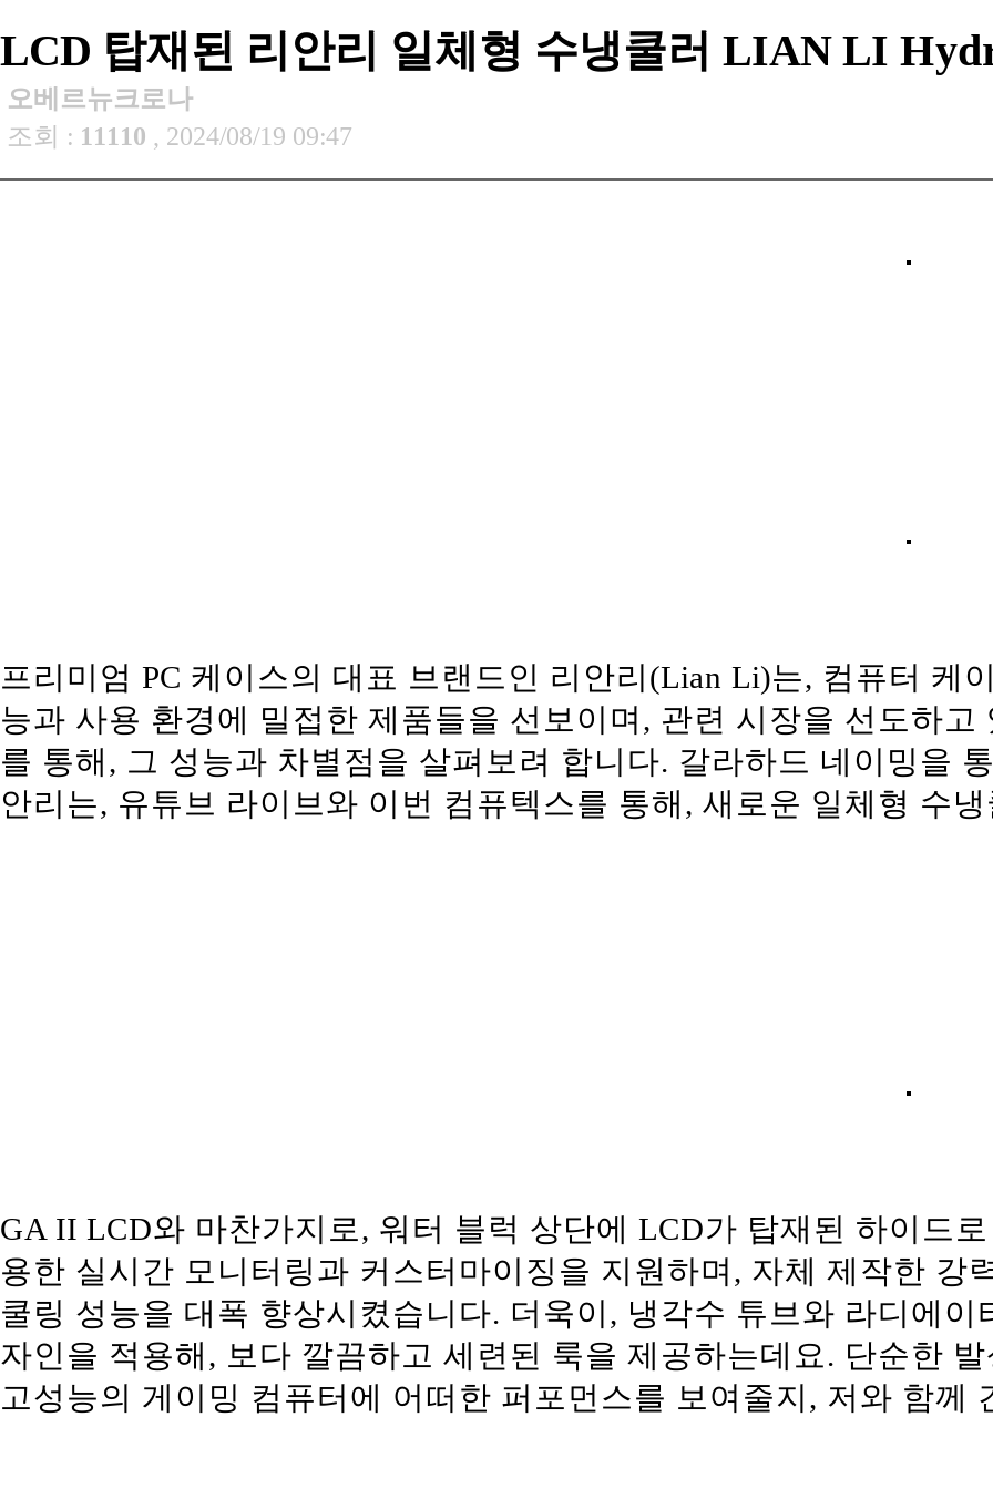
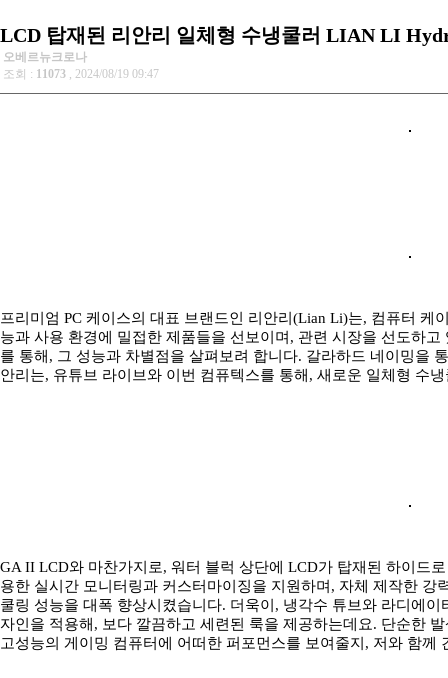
- 조회 : 11110, 2024/08/19 09:47
+ 조회 : 11073, 2024/08/19 09:47
